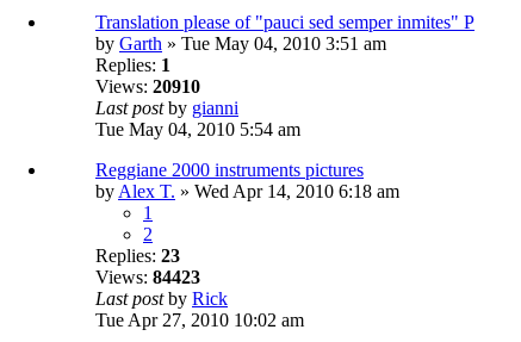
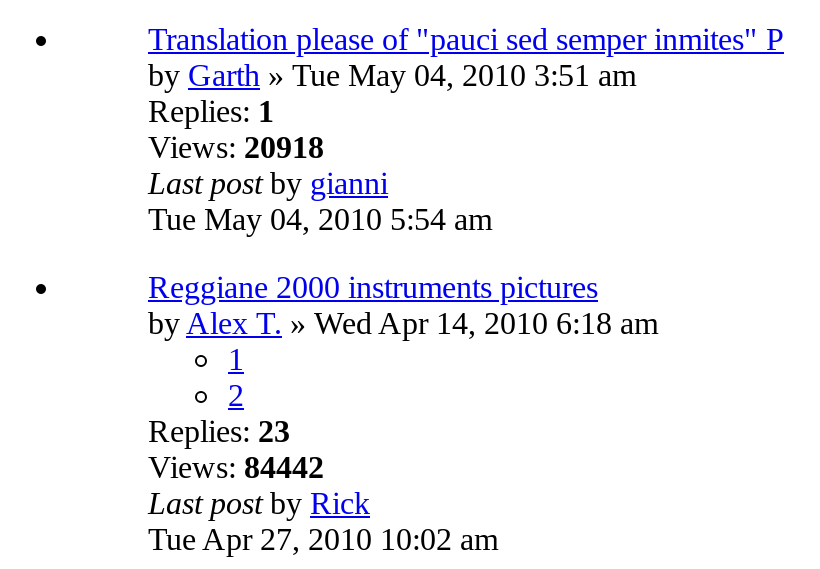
- Views: 20910
+ Views: 20918

- Views: 84423
+ Views: 84442
